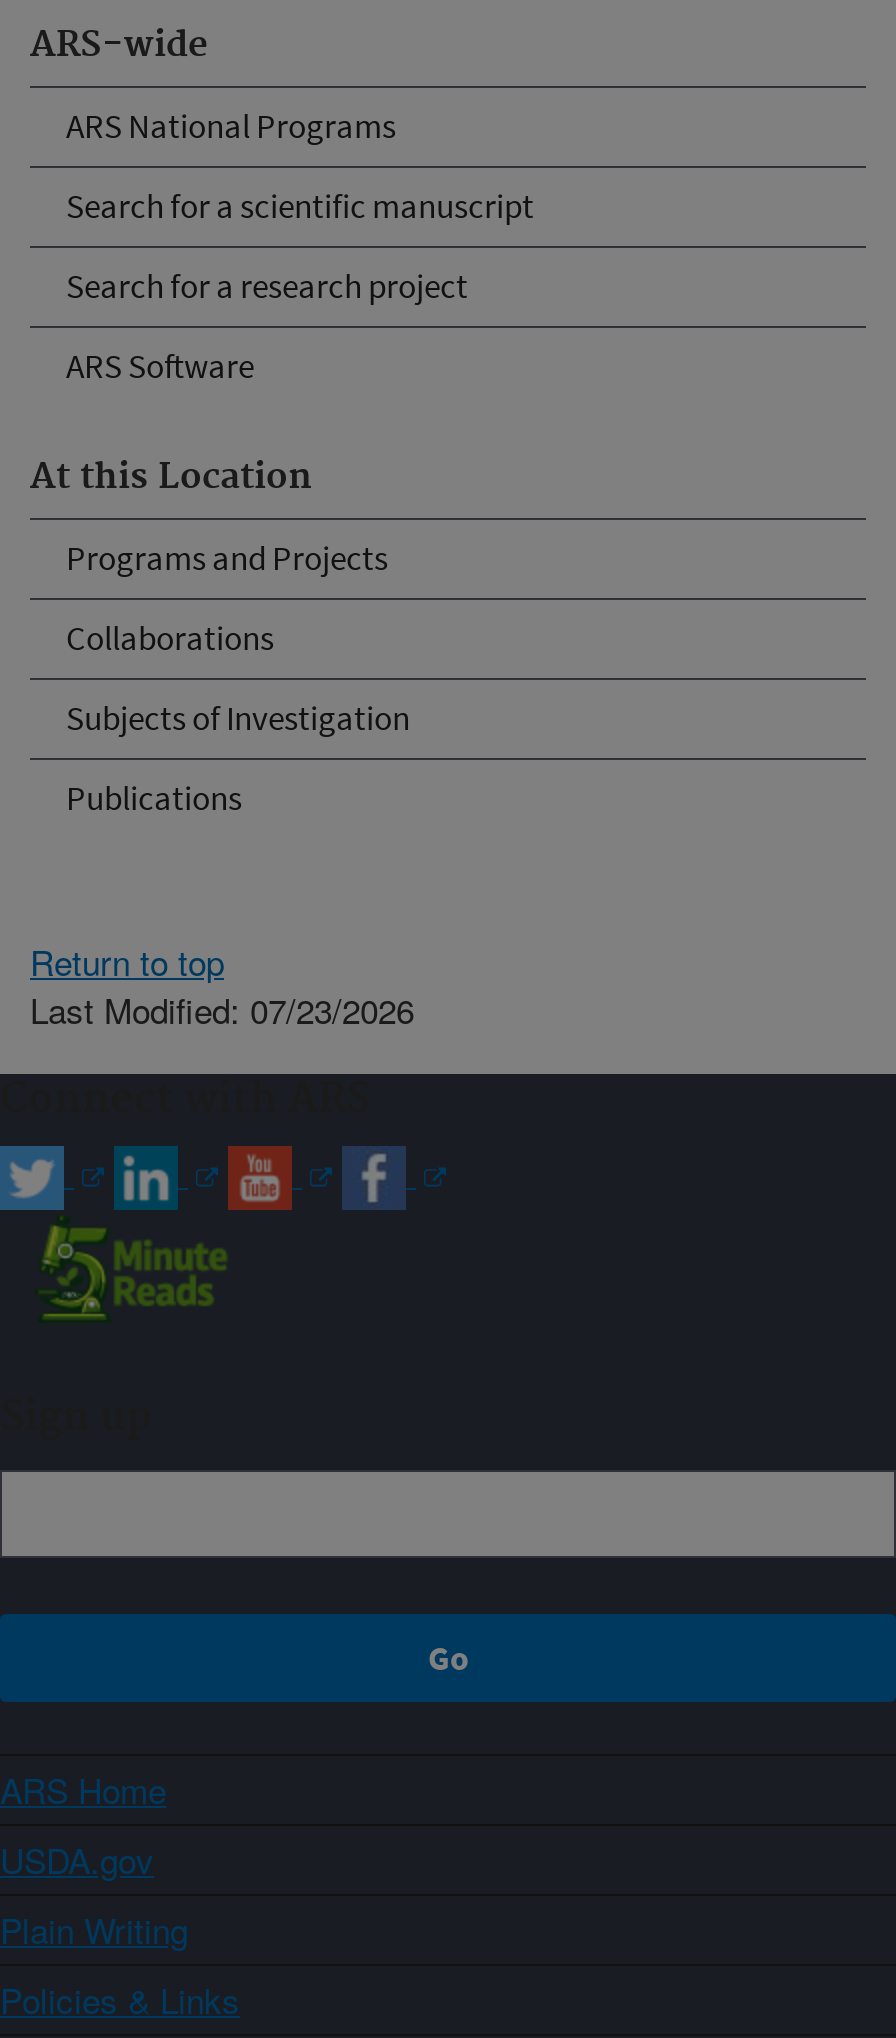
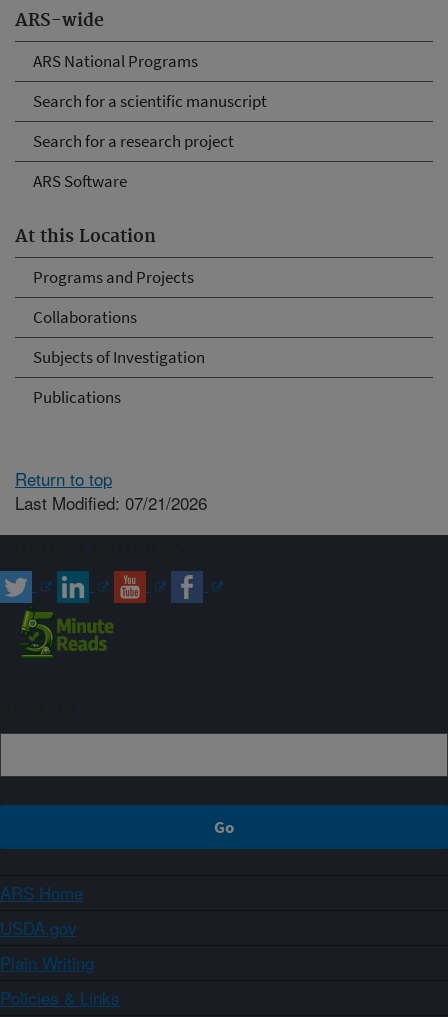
- Last Modified: 07/23/2026
+ Last Modified: 07/21/2026
